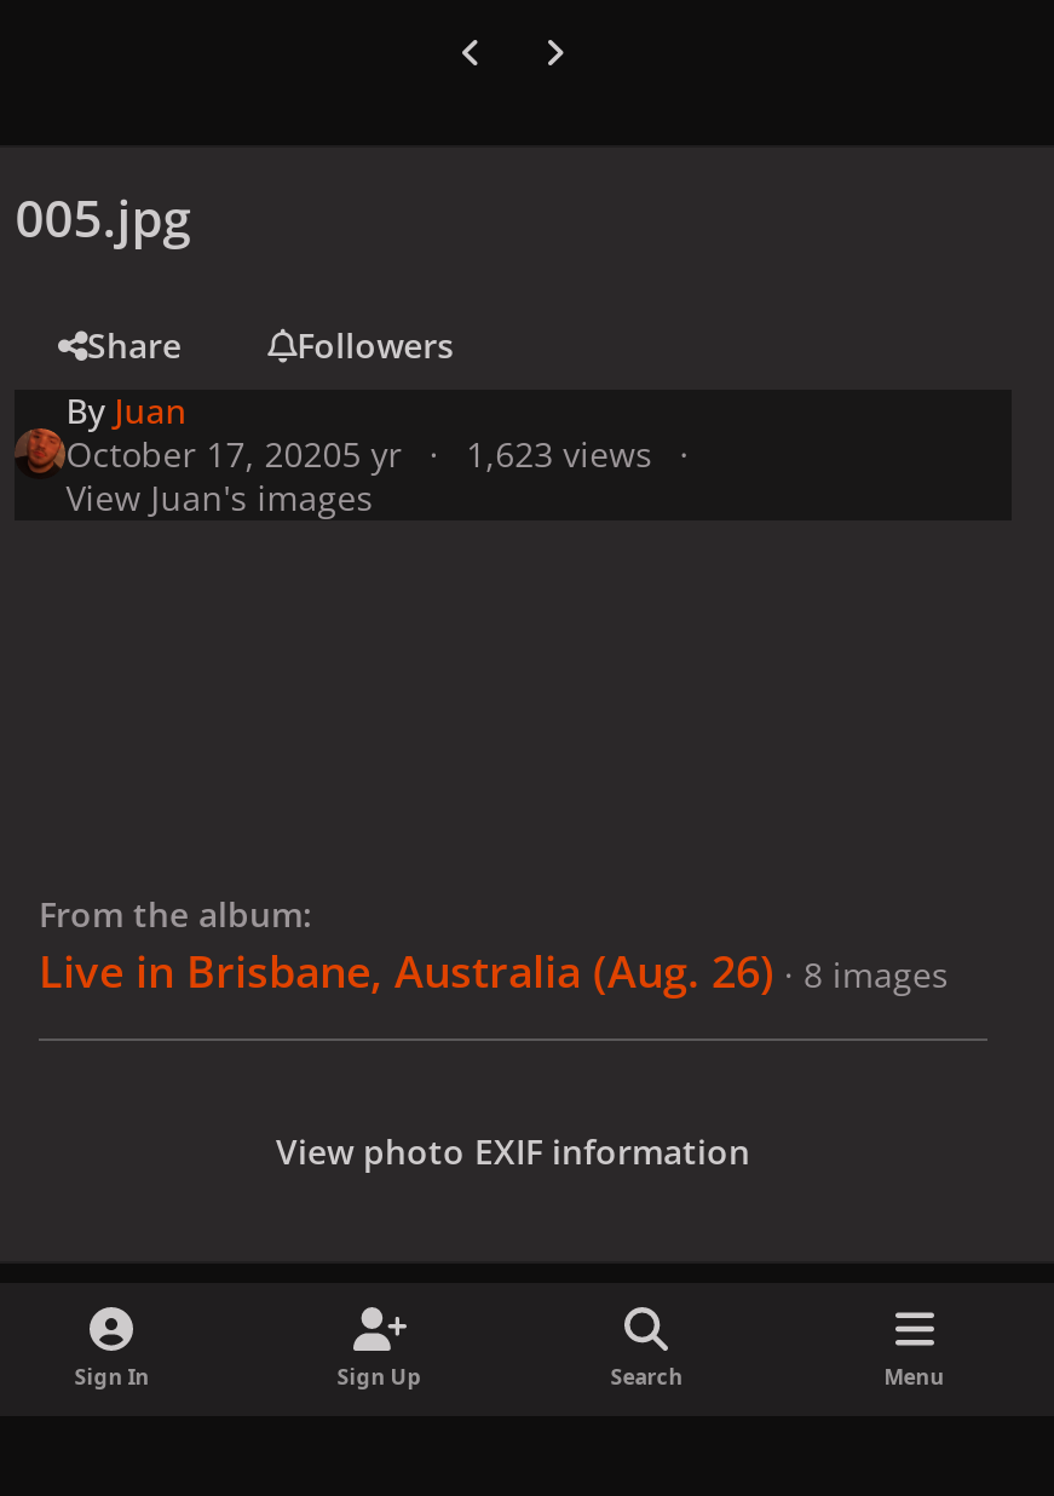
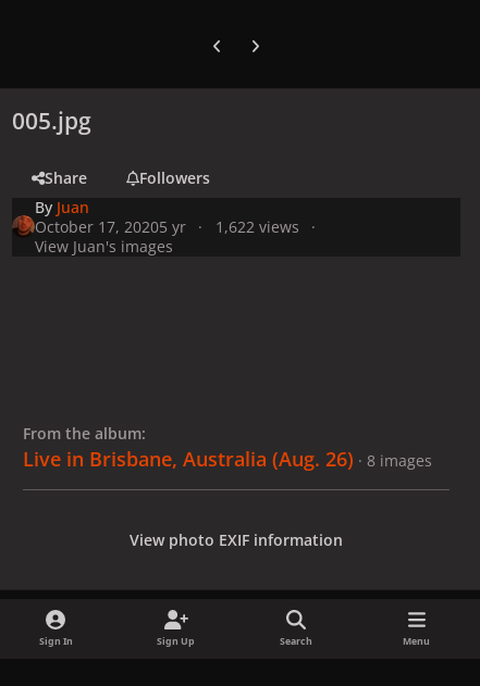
- October 17, 20205 yr 1,623 views
+ October 17, 20205 yr 1,622 views
